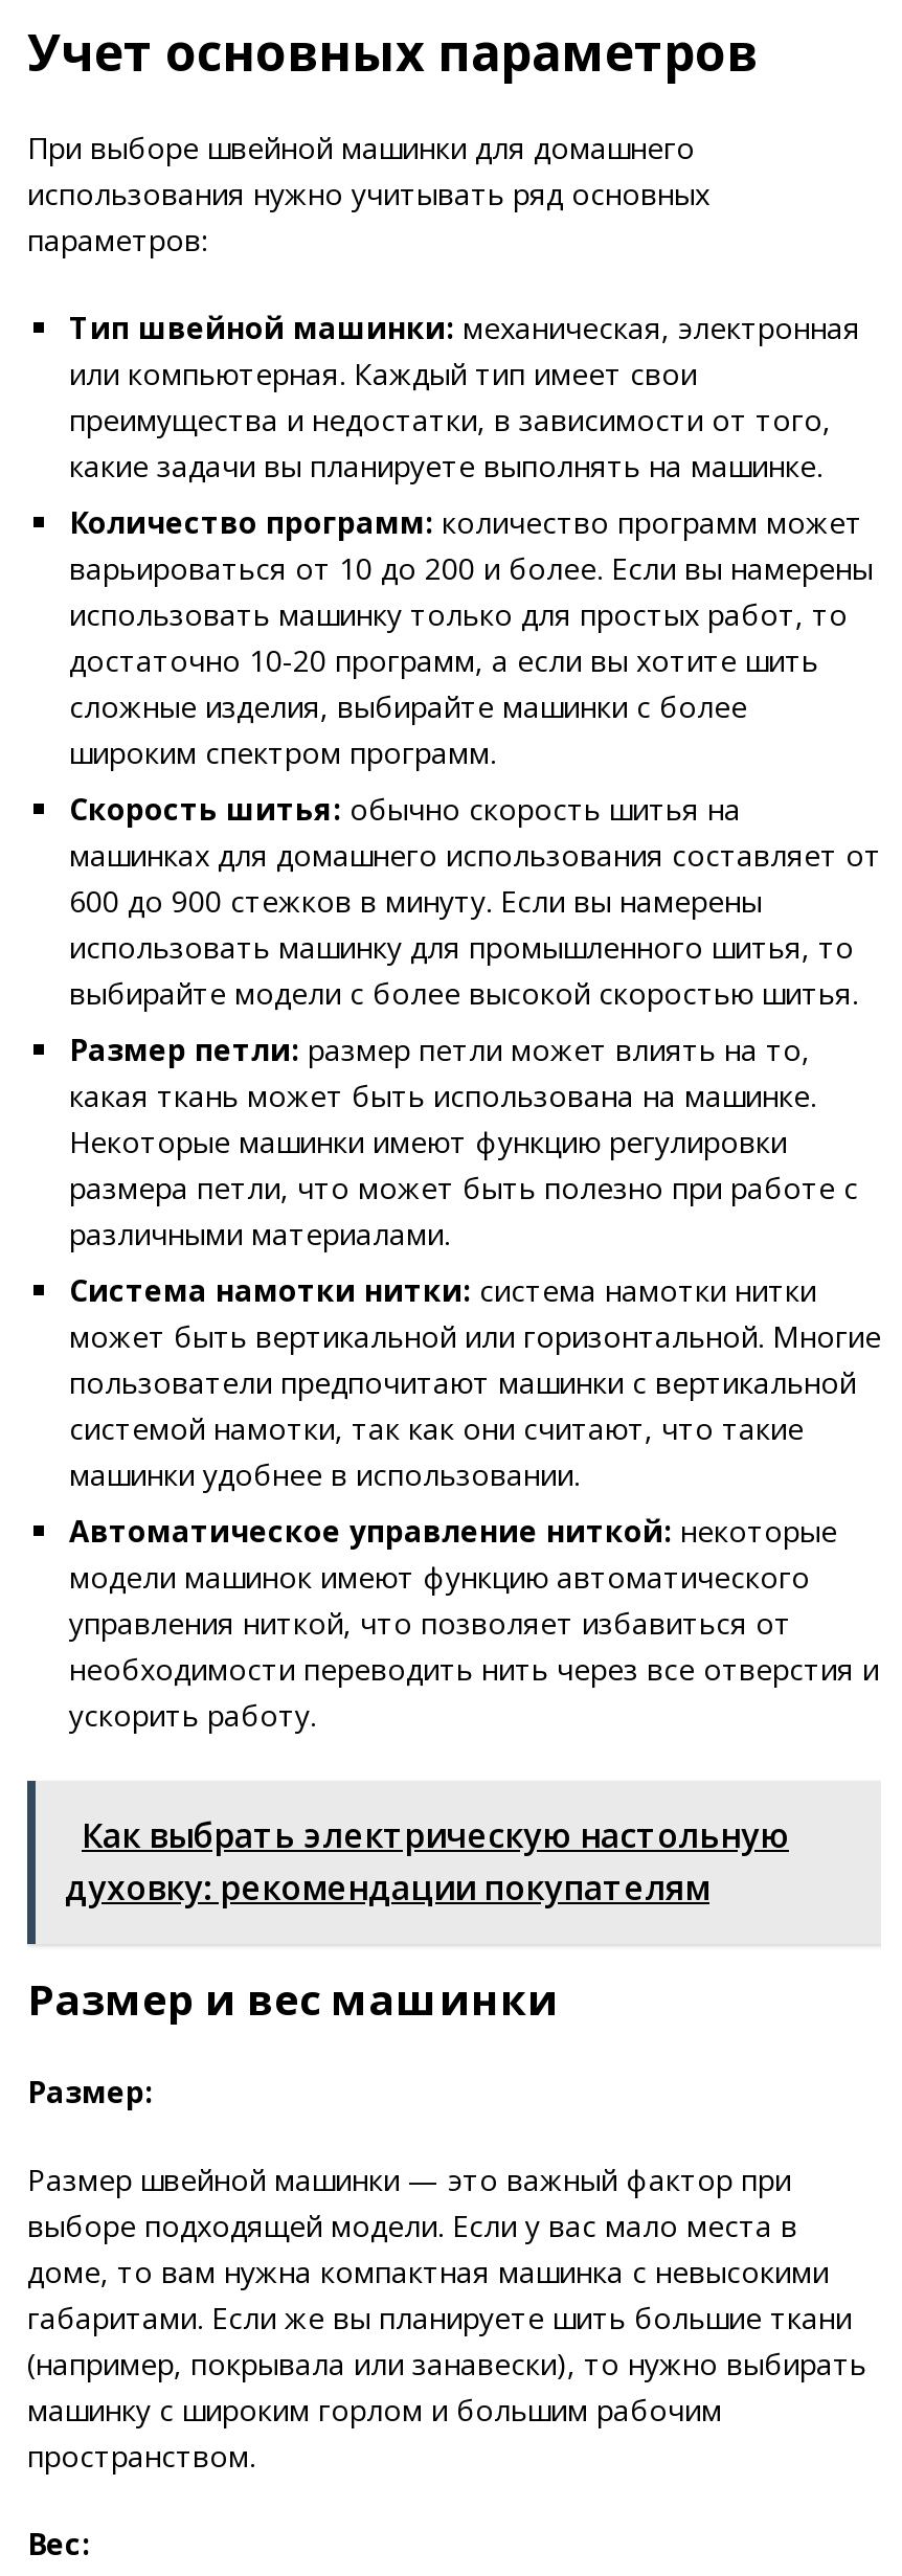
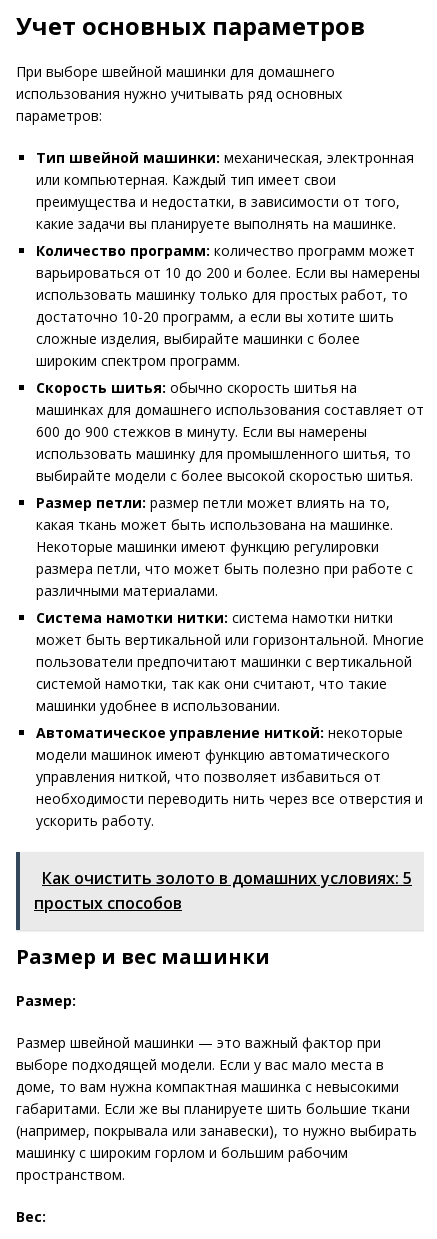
- Как выбрать электрическую настольную
- духовку: рекомендации покупателям
+ Как очистить золото в домашних условиях: 5
+ простых способов
